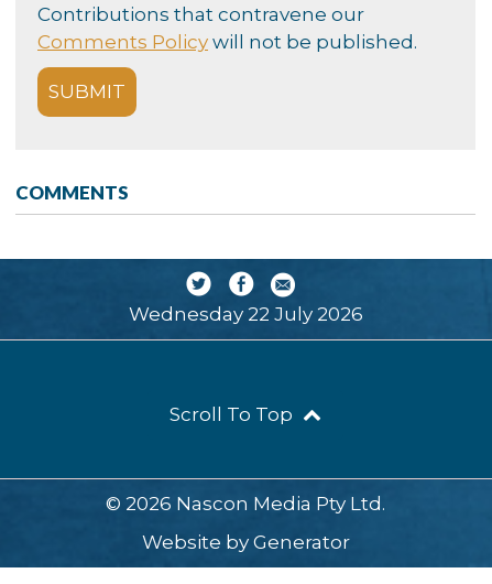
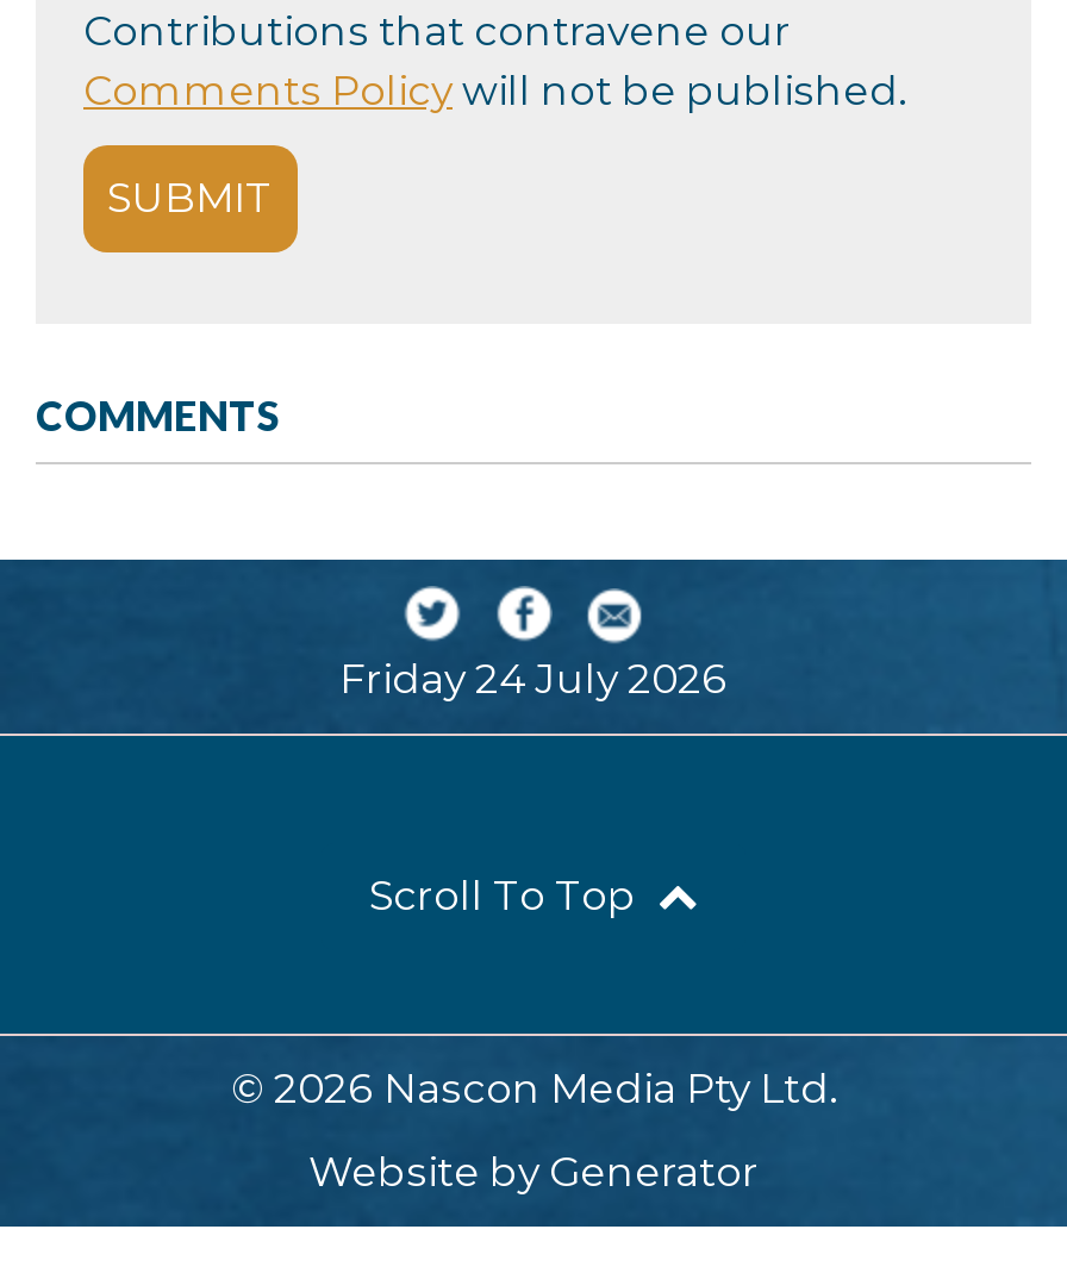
- Wednesday 22 July 2026
+ Friday 24 July 2026
